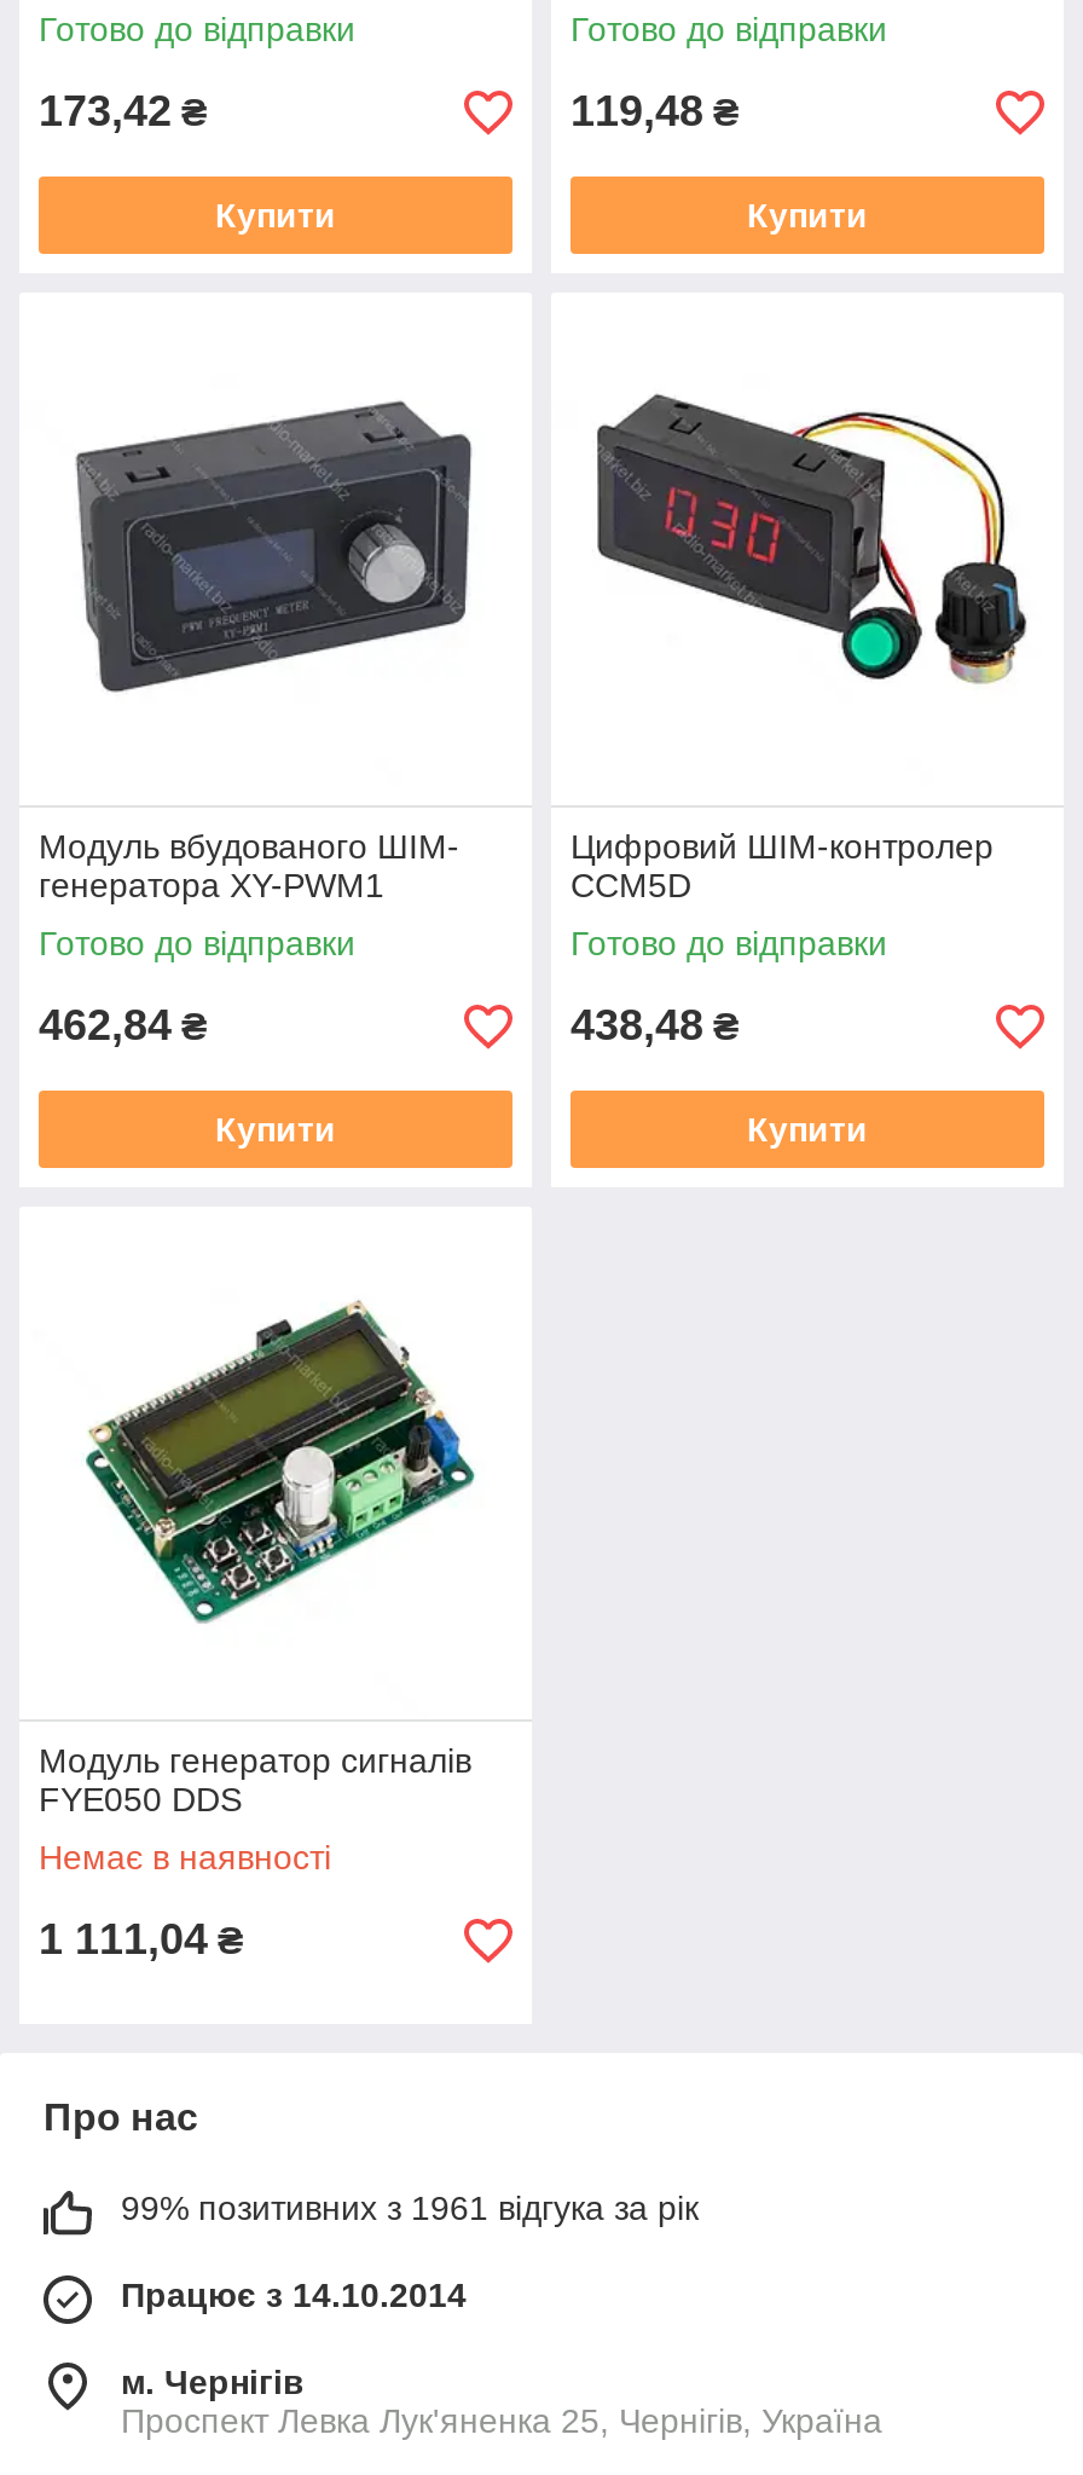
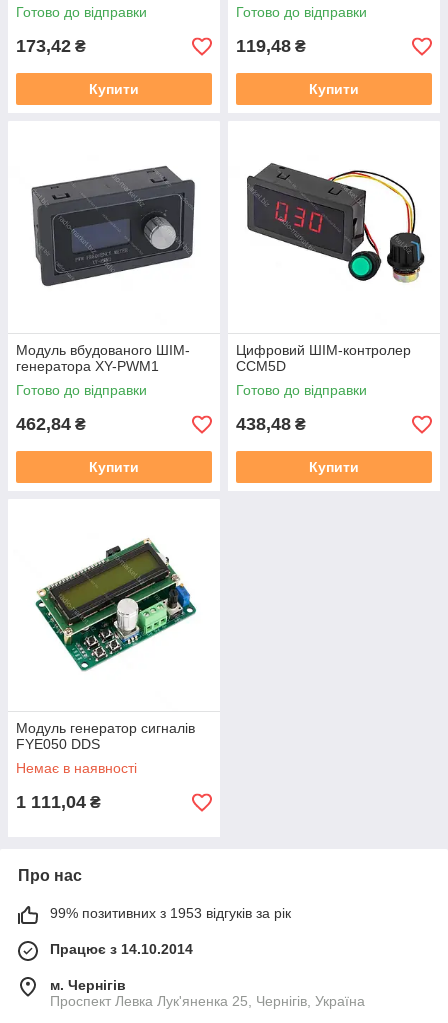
- 99% позитивних з 1961 відгука за рік
+ 99% позитивних з 1953 відгуків за рік
